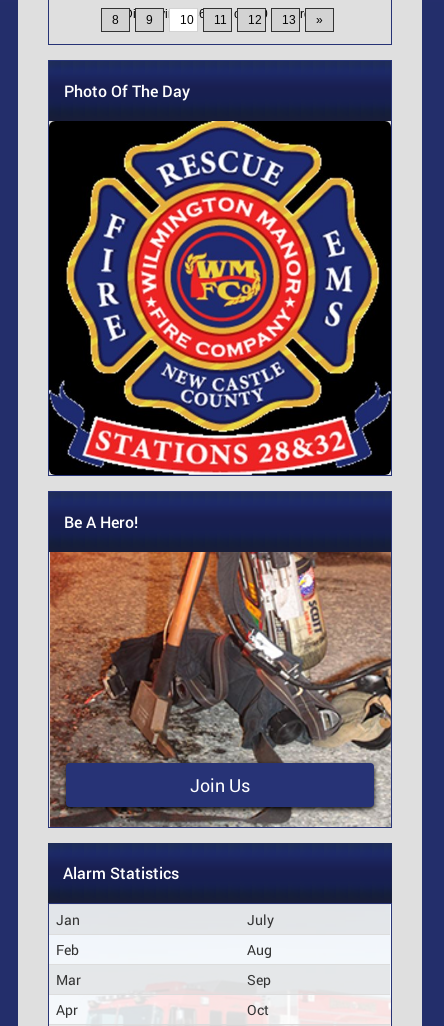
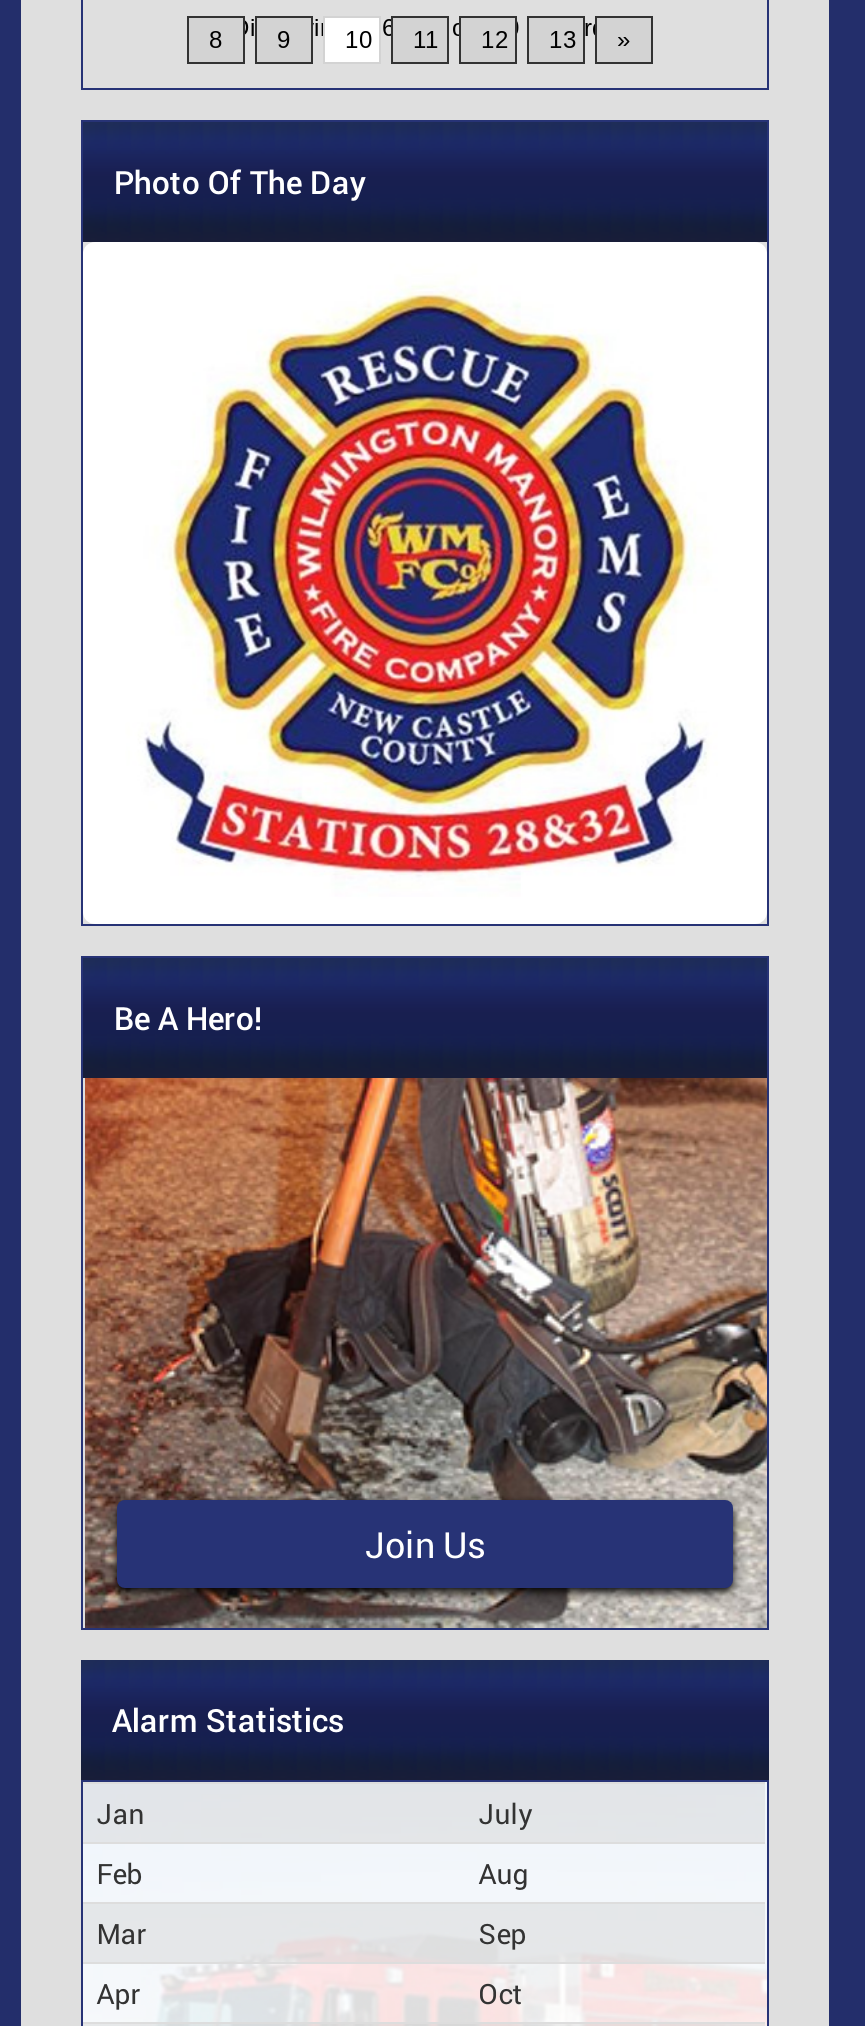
- [image]
+ [image]
